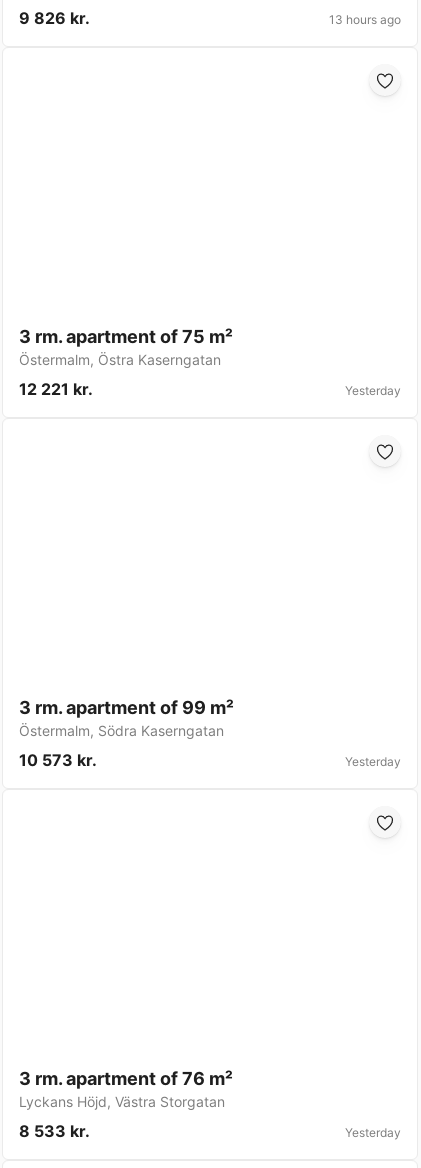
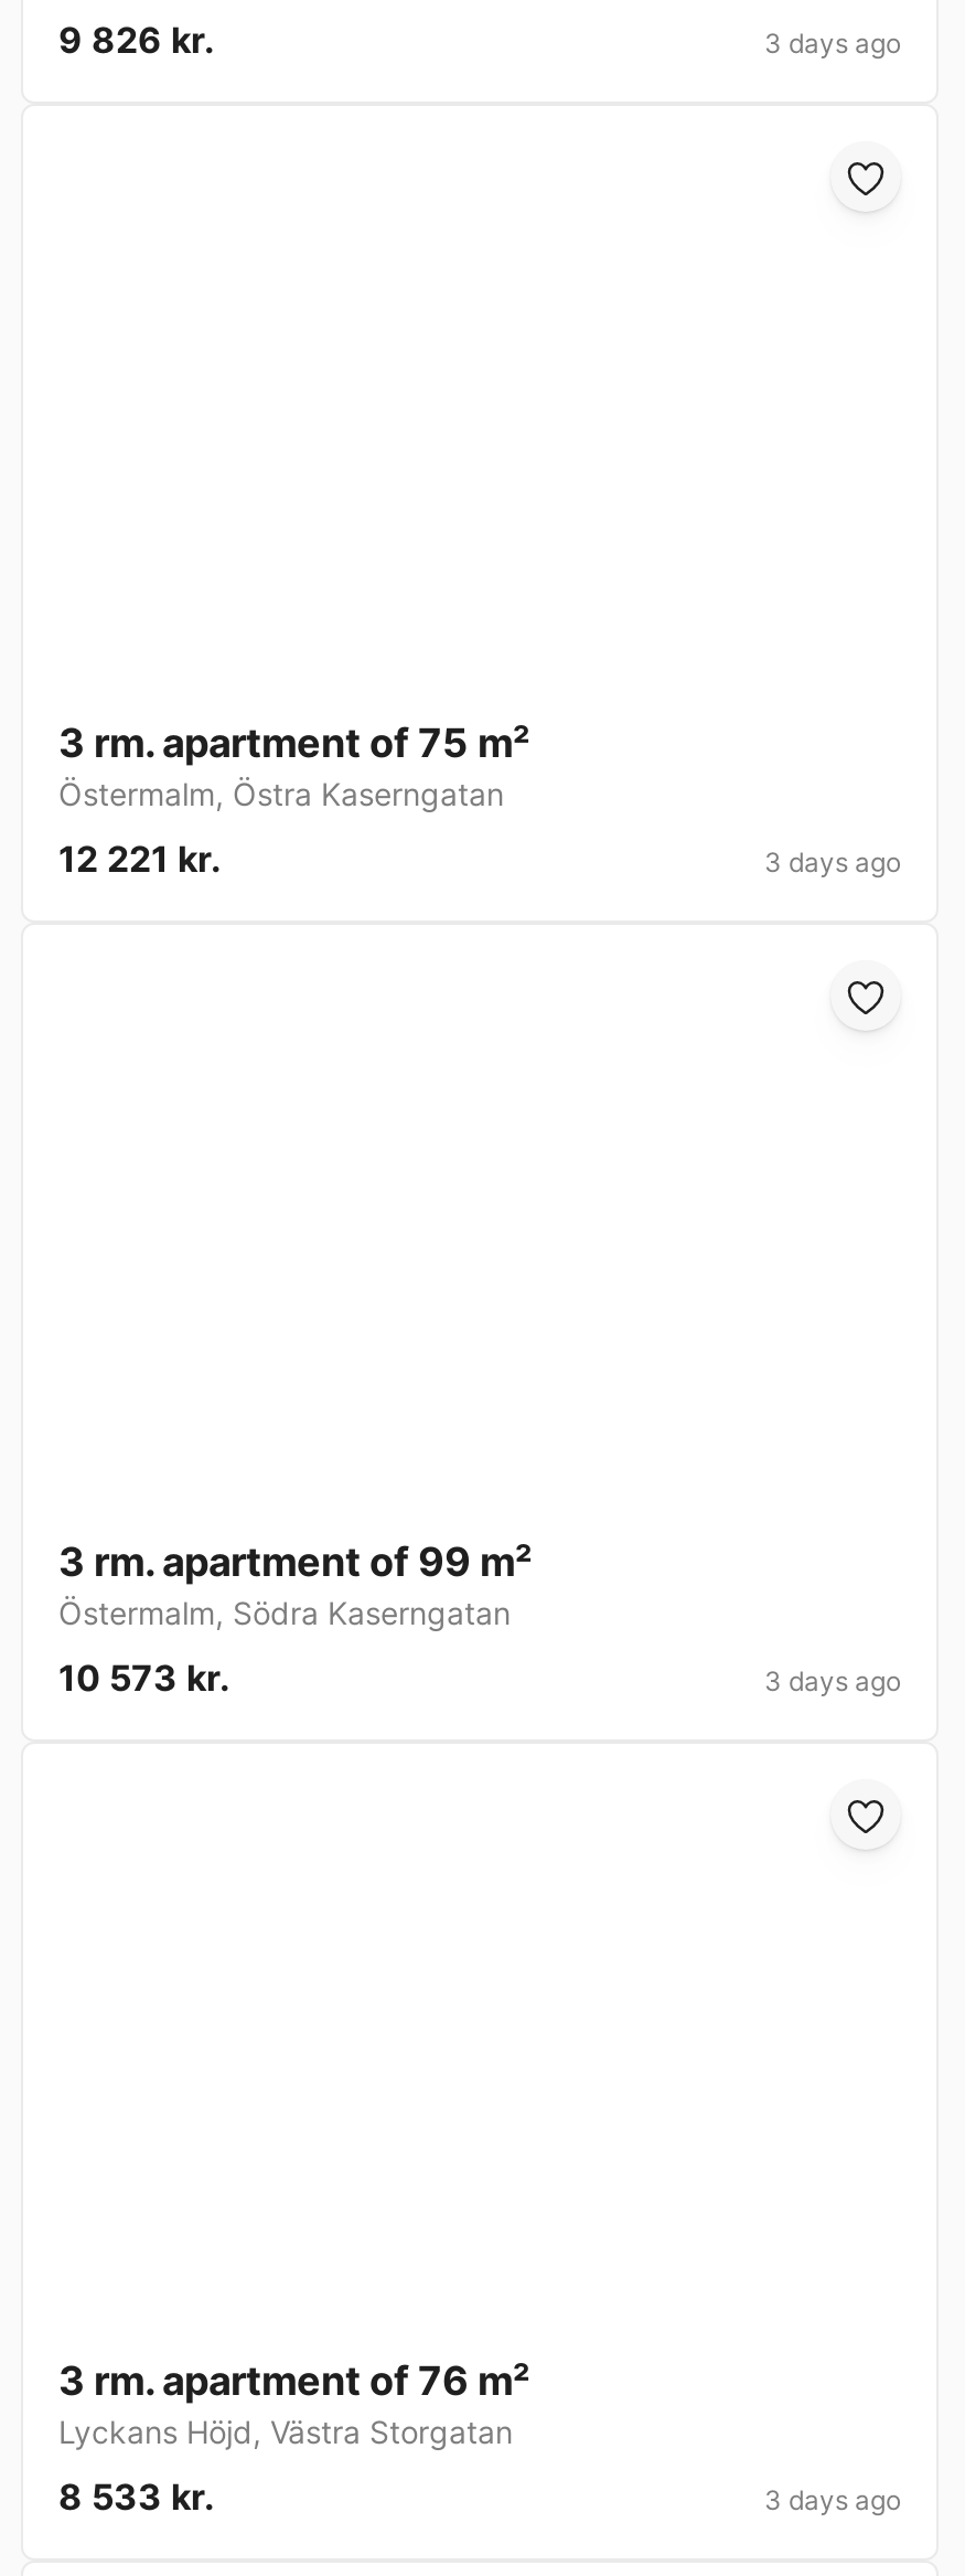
- 13 hours ago
+ 3 days ago

- Yesterday
+ 3 days ago

- Yesterday
+ 3 days ago

- Yesterday
+ 3 days ago
